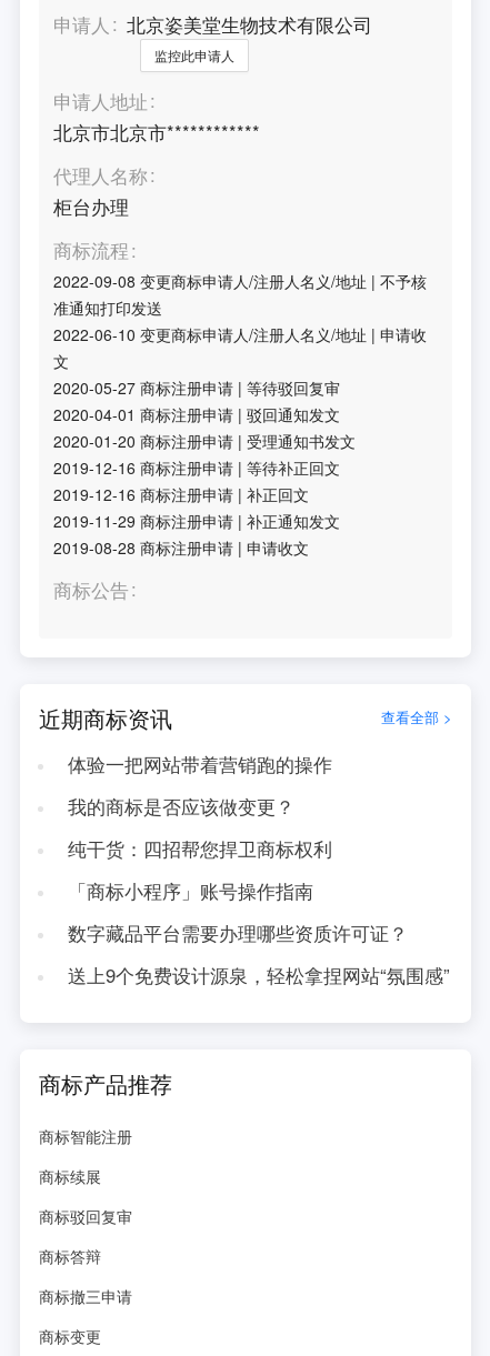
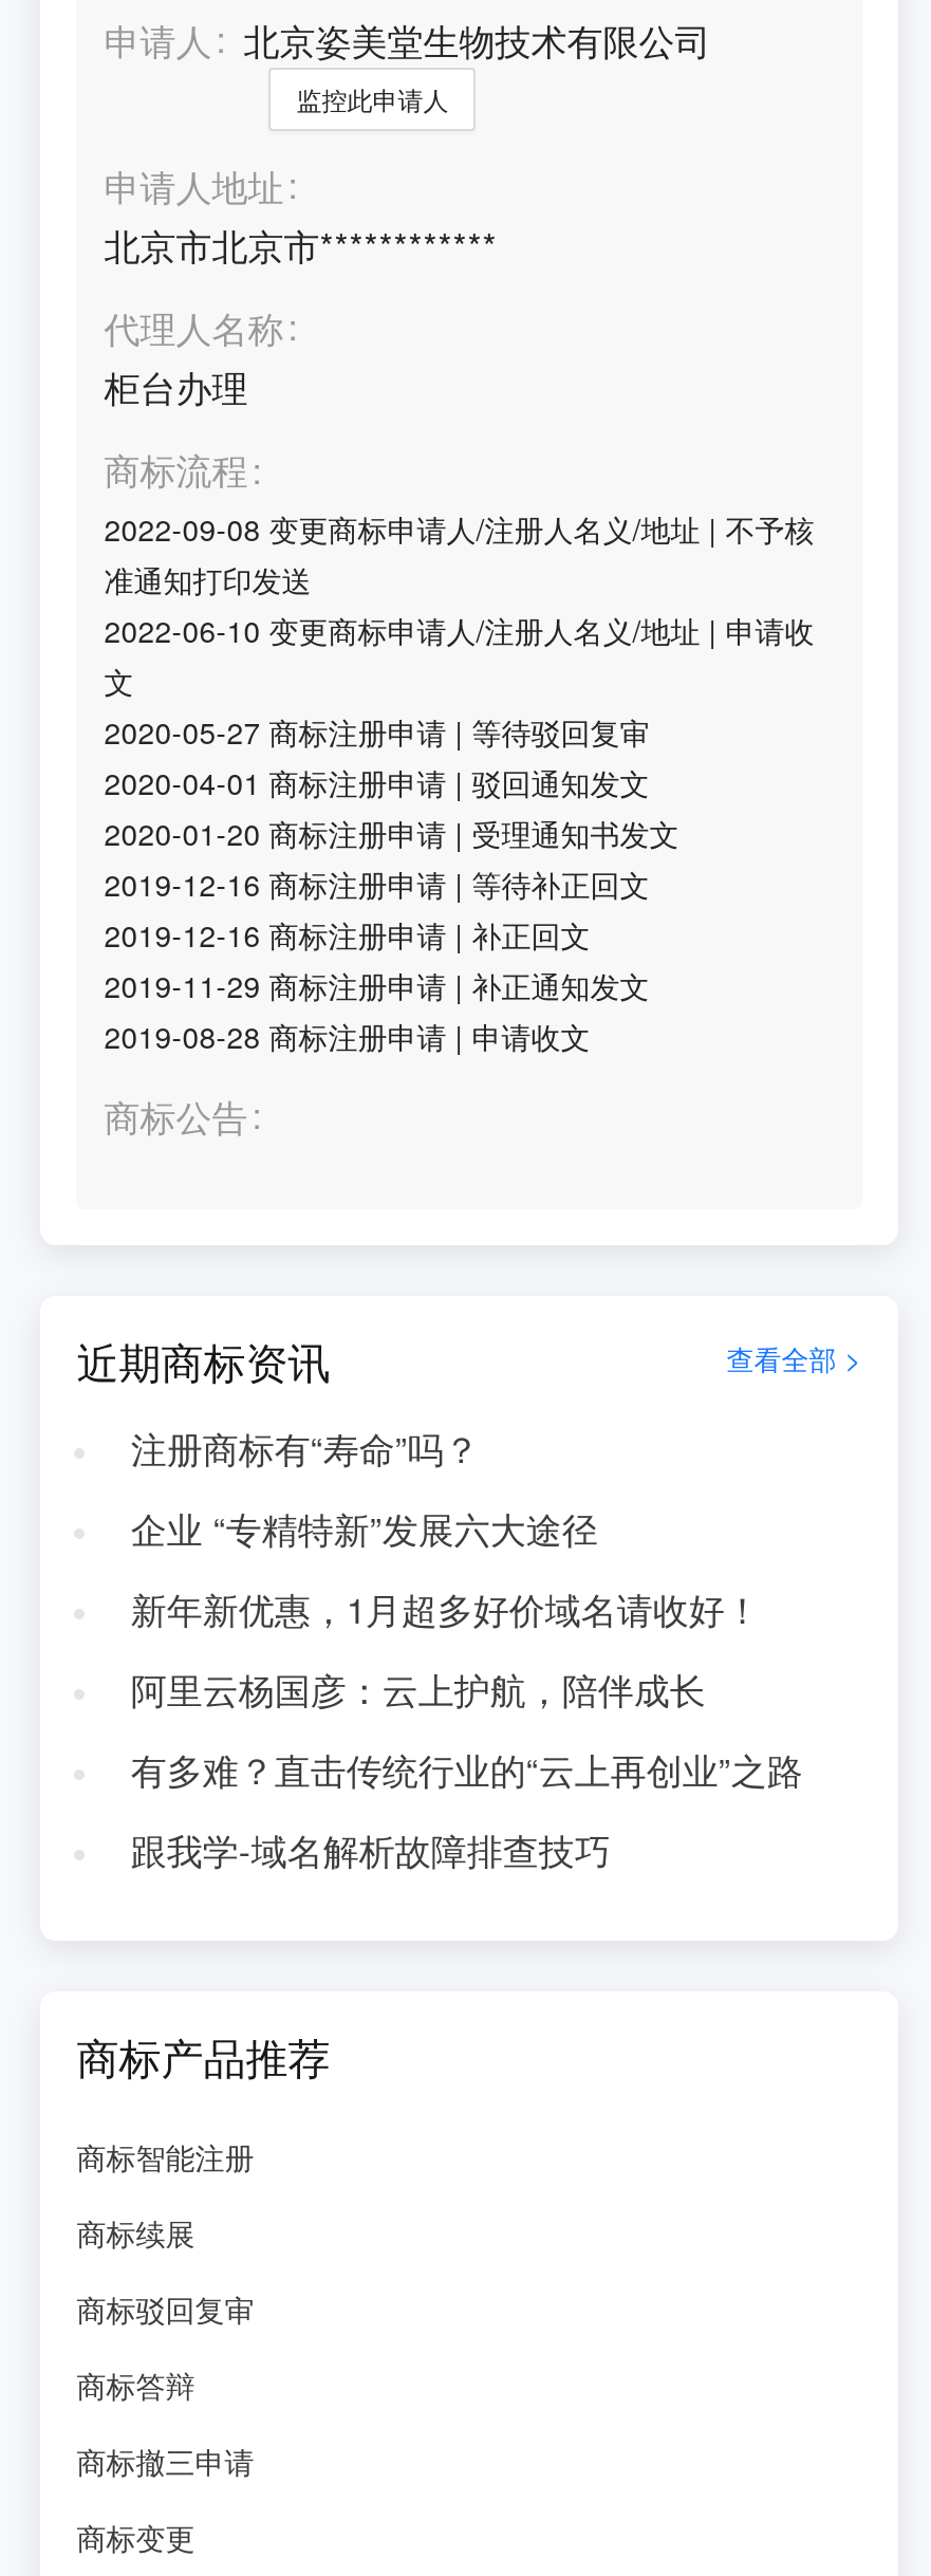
- 体验一把网站带着营销跑的操作
+ 注册商标有“寿命”吗？

- 我的商标是否应该做变更？
+ 企业 “专精特新”发展六大途径

- 纯干货：四招帮您捍卫商标权利
+ 新年新优惠，1月超多好价域名请收好！

- 「商标小程序」账号操作指南
+ 阿里云杨国彦：云上护航，陪伴成长

- 数字藏品平台需要办理哪些资质许可证？
+ 有多难？直击传统行业的“云上再创业”之路

- 送上9个免费设计源泉，轻松拿捏网站“氛围感”
+ 跟我学-域名解析故障排查技巧
